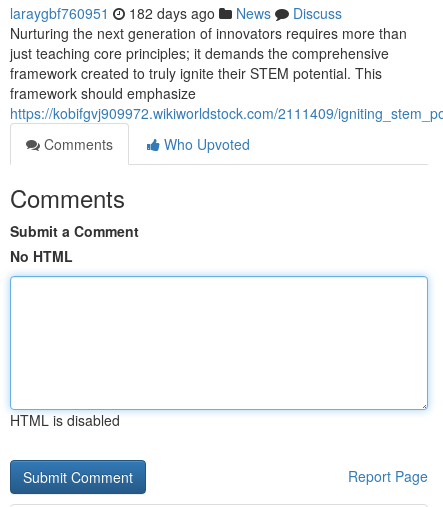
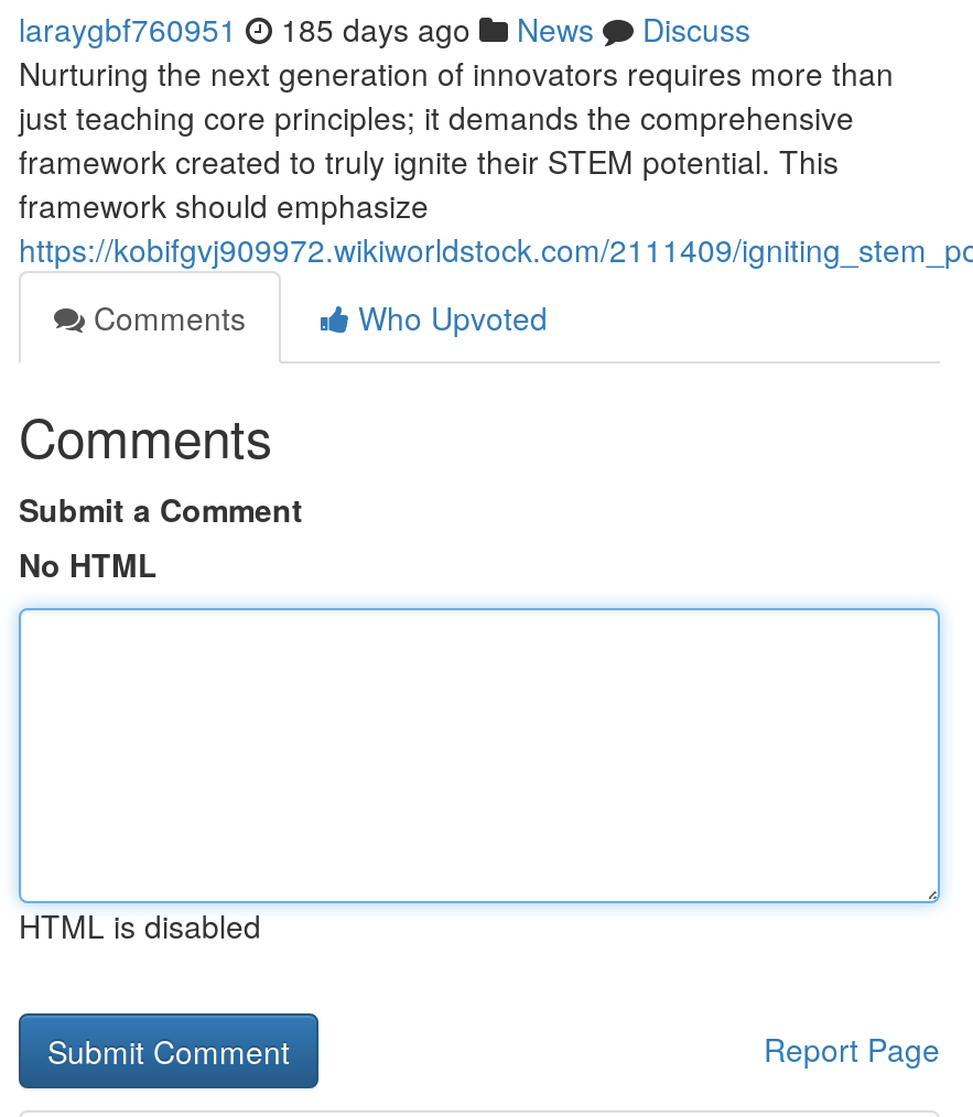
- laraygbf760951 182 days ago News Discuss
+ laraygbf760951 185 days ago News Discuss
